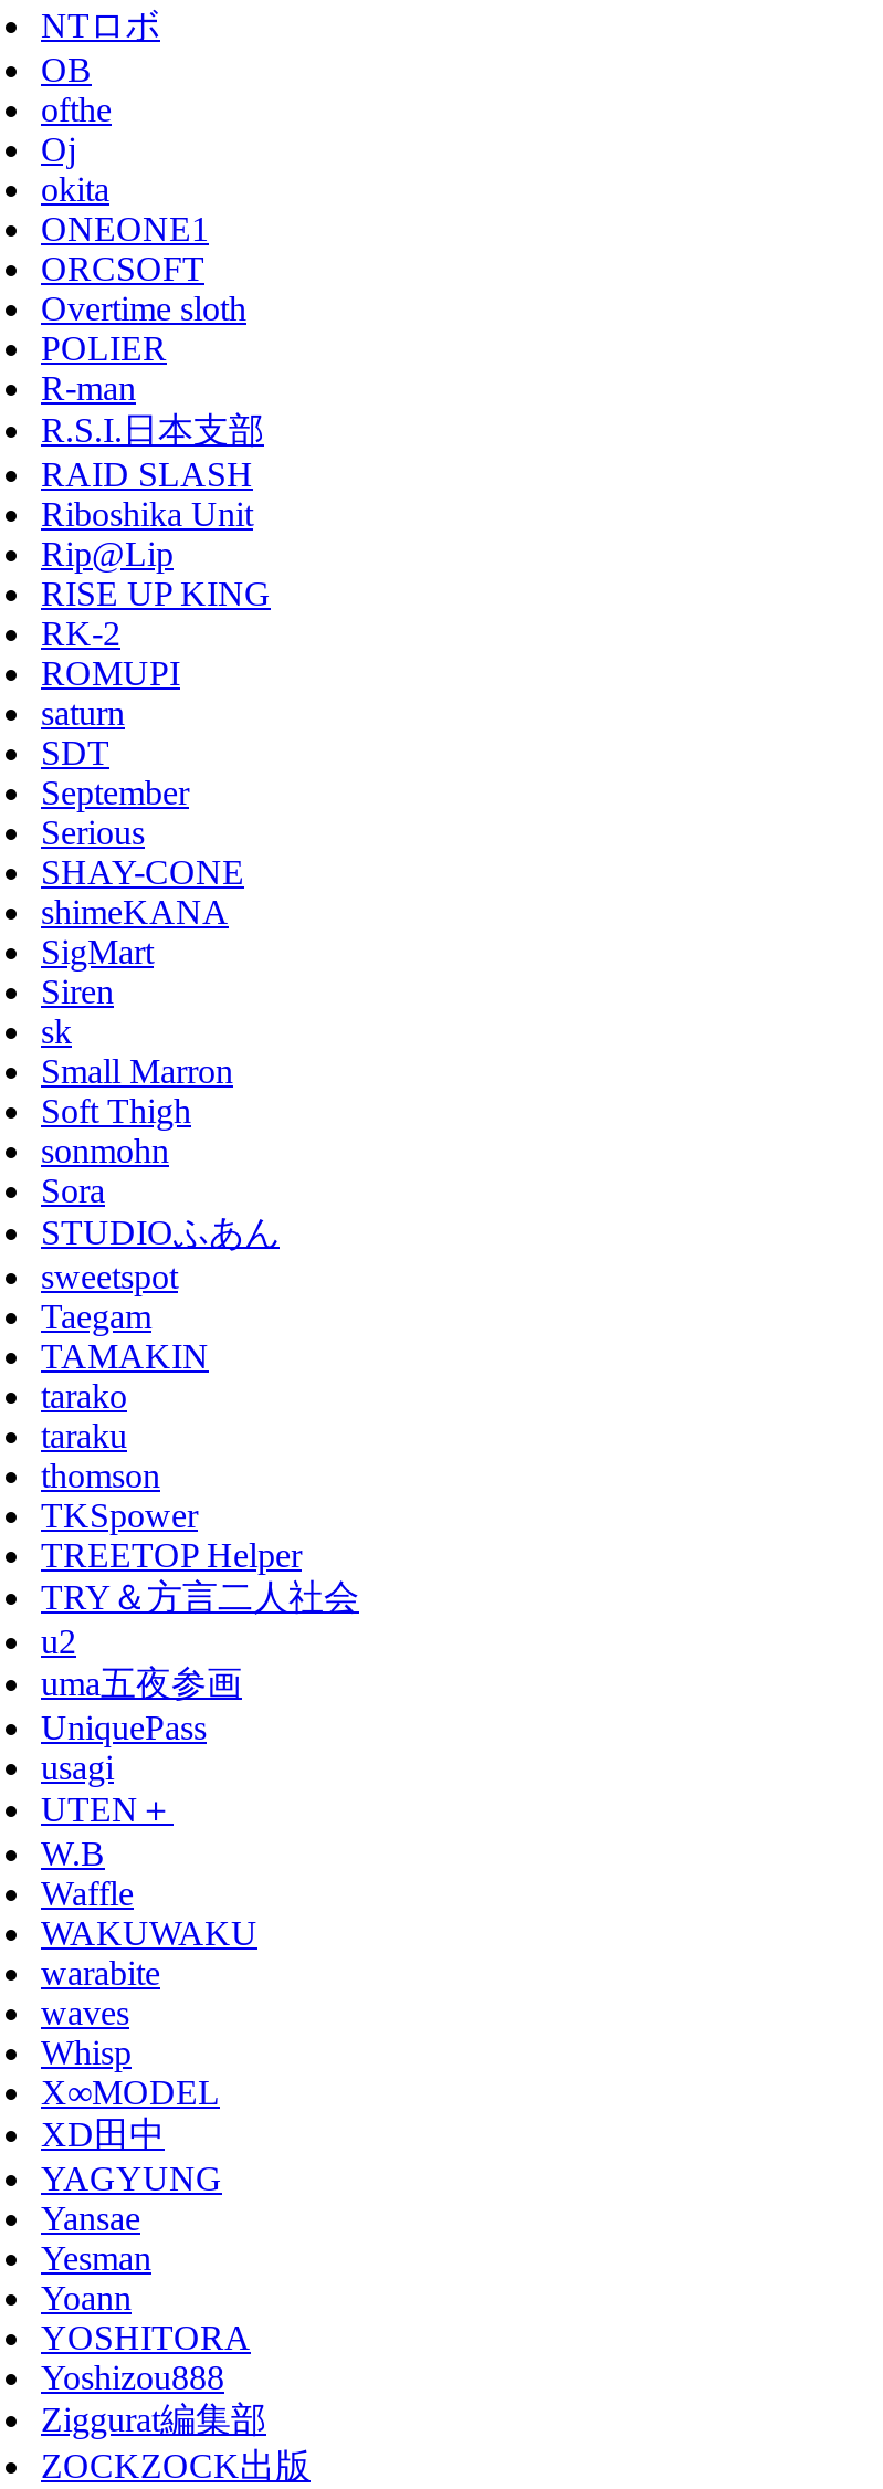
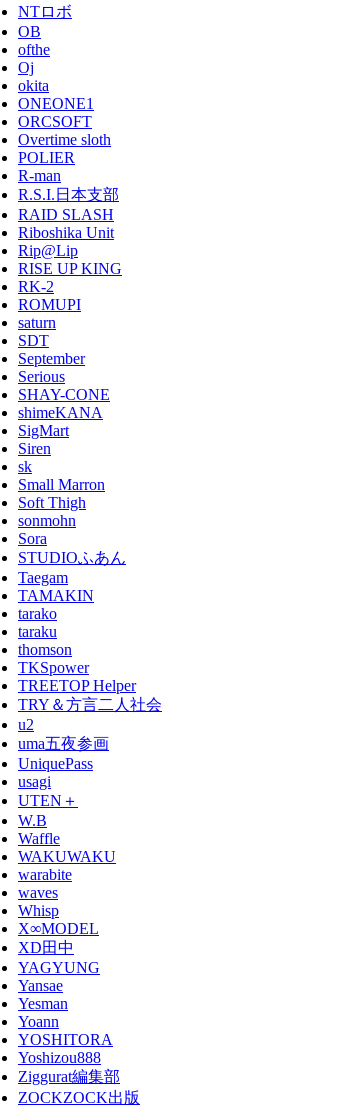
- sweetspot
